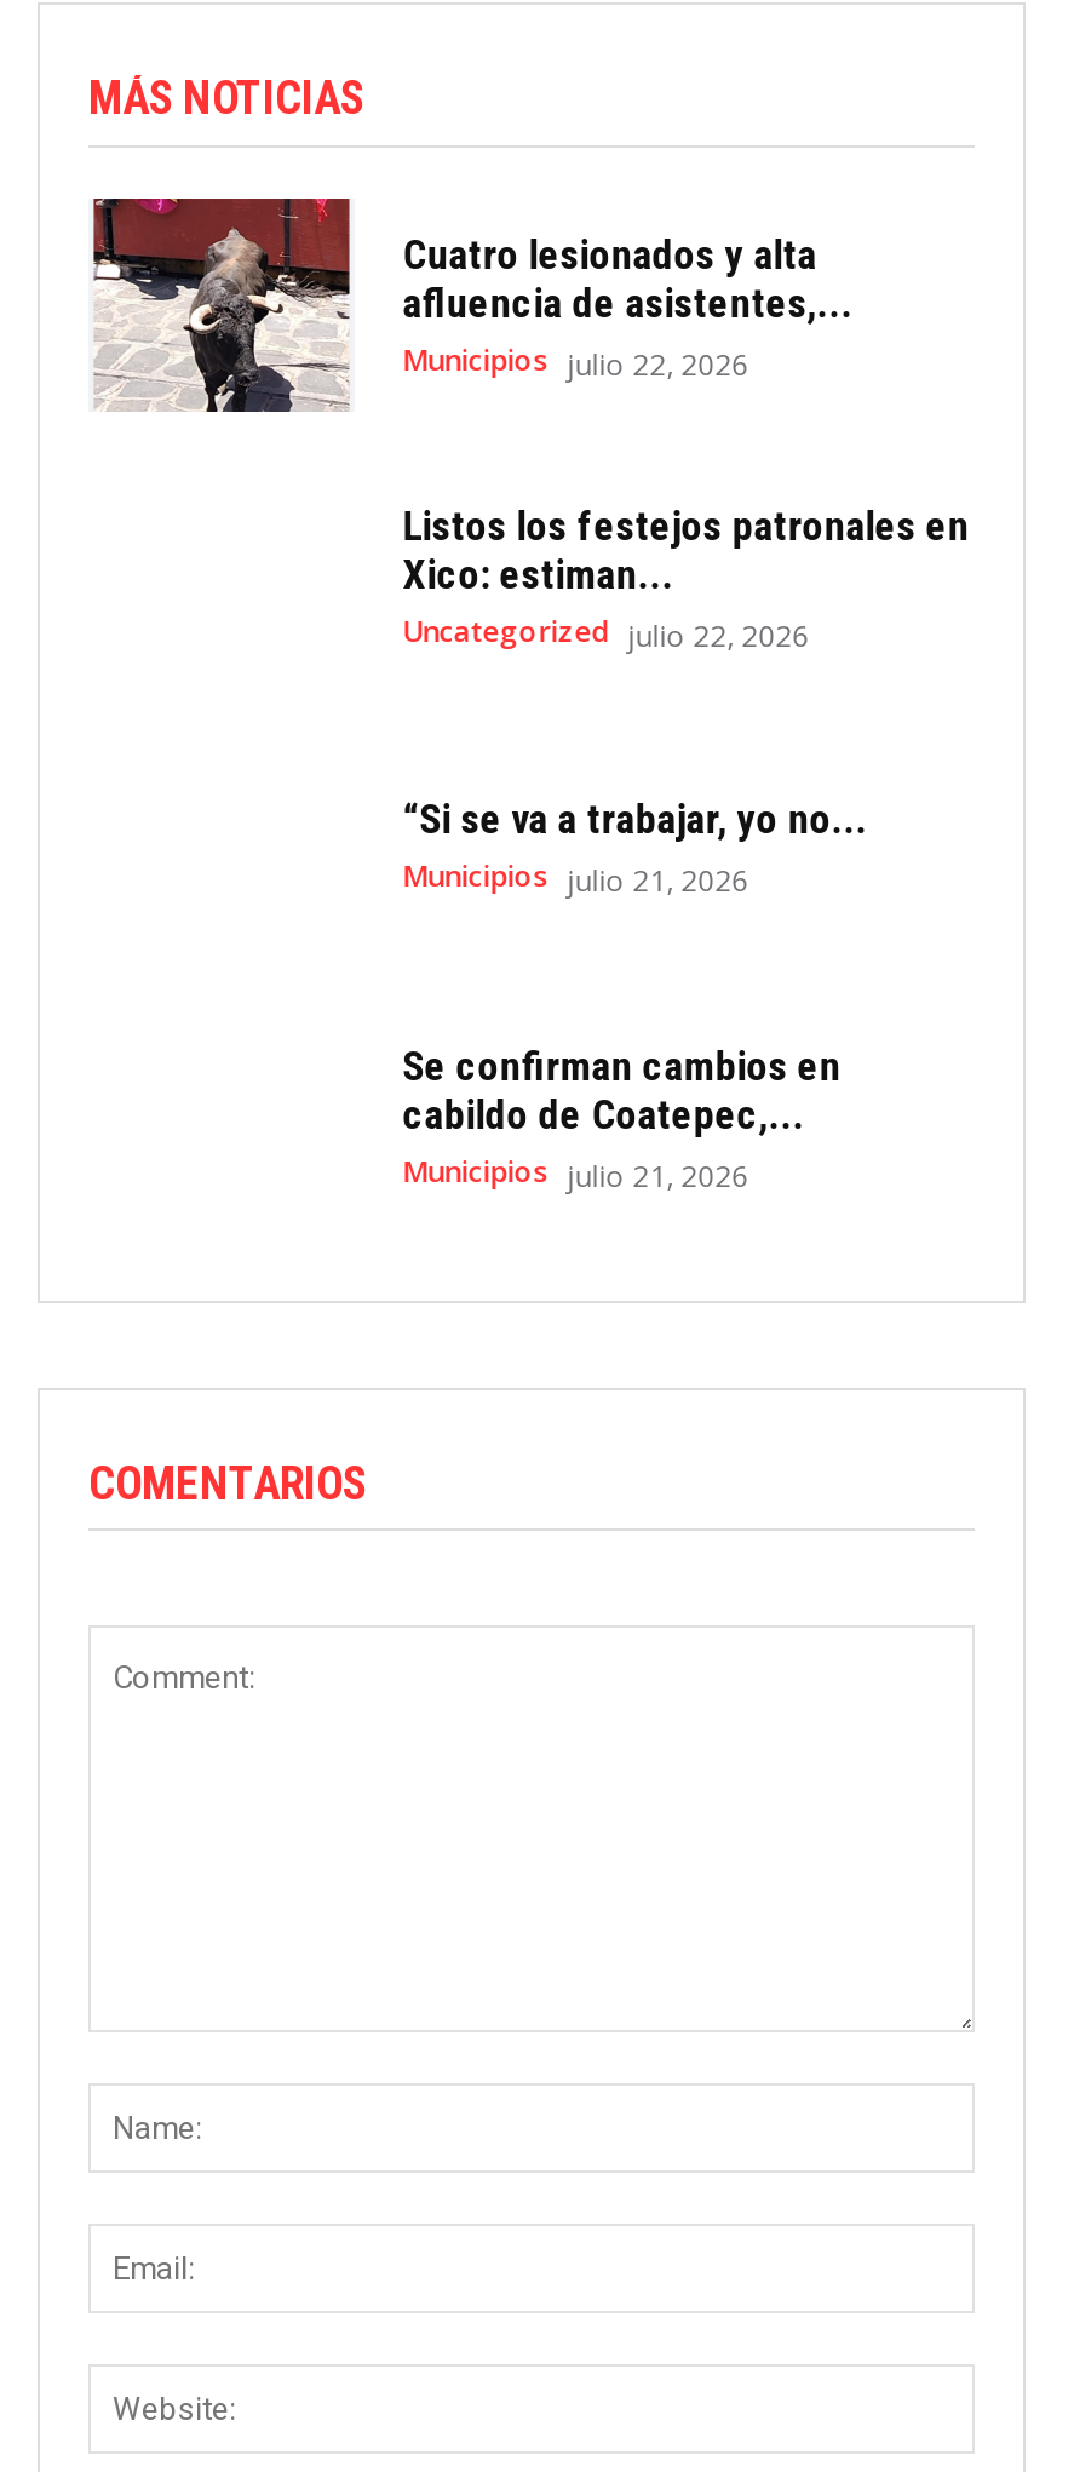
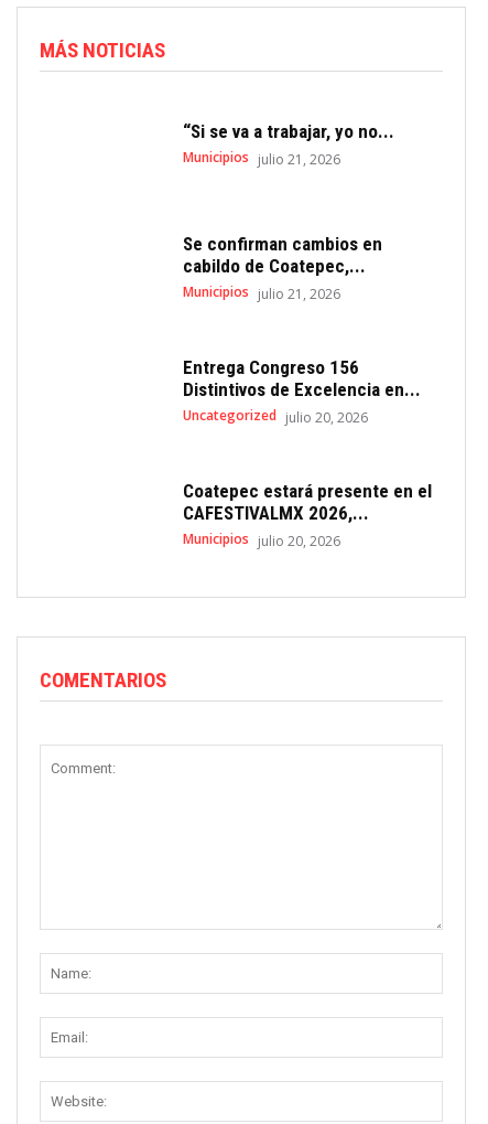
- [image]
- Cuatro lesionados y alta
- afluencia de asistentes,...
- Municipios julio 22, 2026
- Listos los festejos patronales en
- Xico: estiman...
- Uncategorized julio 22, 2026

moved up: “Si se va a trabajar, yo no... | Municipios julio 21, 2026 | Se confirman cambios en | cabildo de Coatepec,... | Municipios julio 21, 2026

+ Entrega Congreso 156
+ Distintivos de Excelencia en...
+ Uncategorized julio 20, 2026
+ Coatepec estará presente en el
+ CAFESTIVALMX 2026,...
+ Municipios julio 20, 2026
